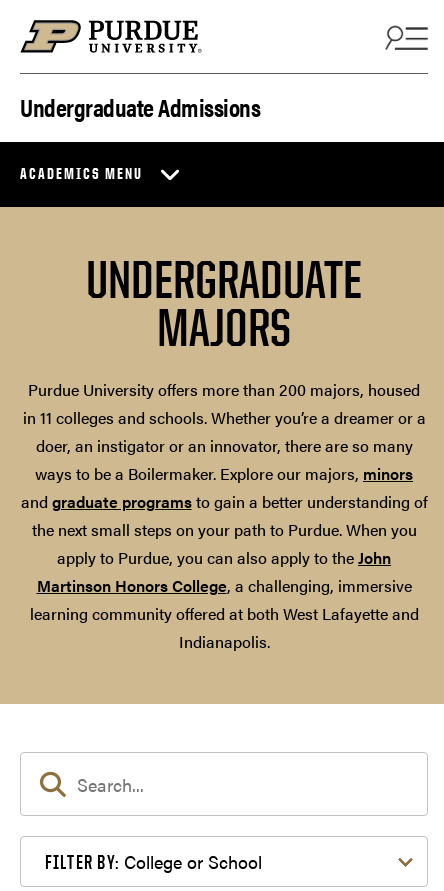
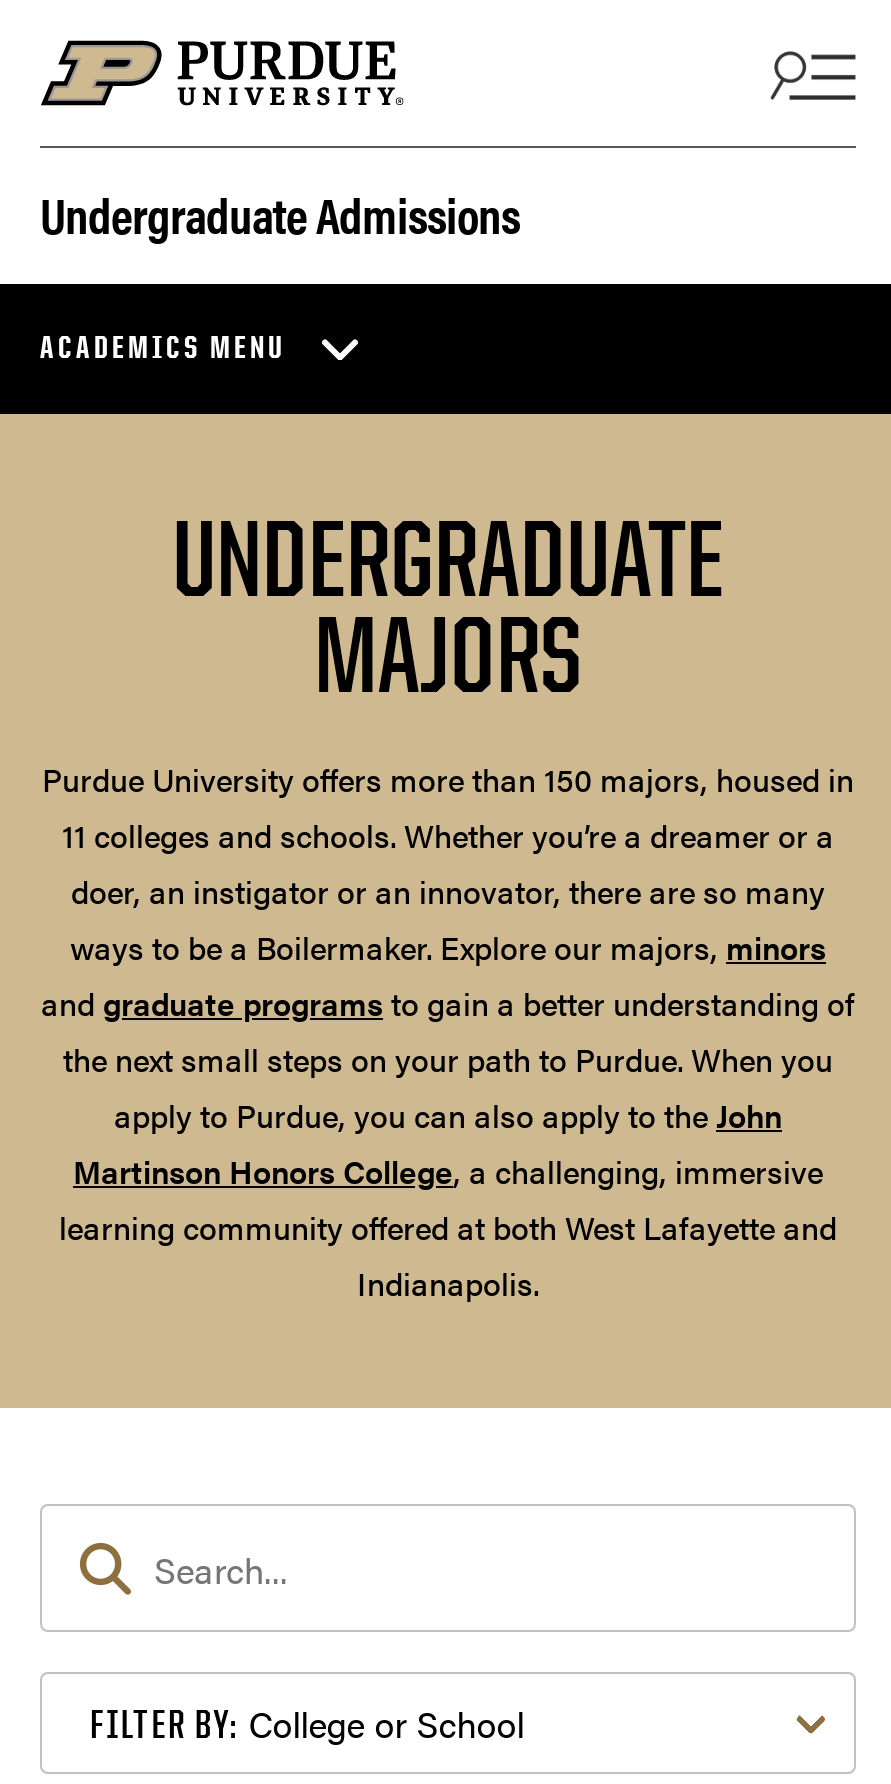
- Purdue University offers more than 200 majors, housed
- in 11 colleges and schools. Whether you’re a dreamer or a
+ Purdue University offers more than 150 majors, housed in
+ 11 colleges and schools. Whether you’re a dreamer or a
